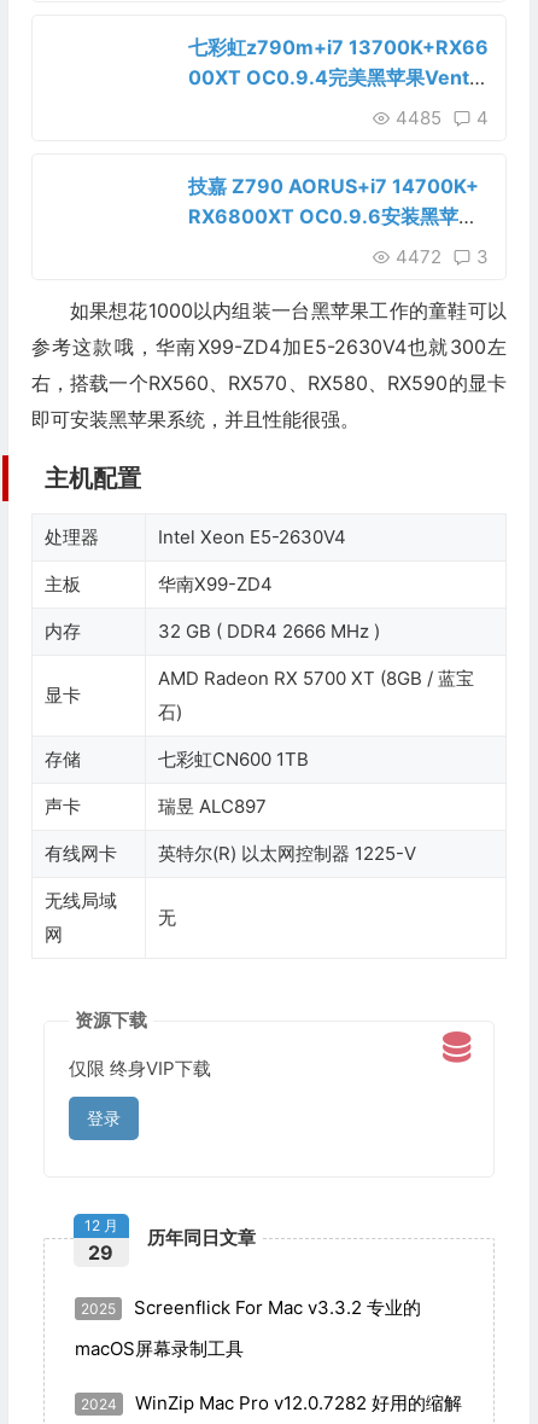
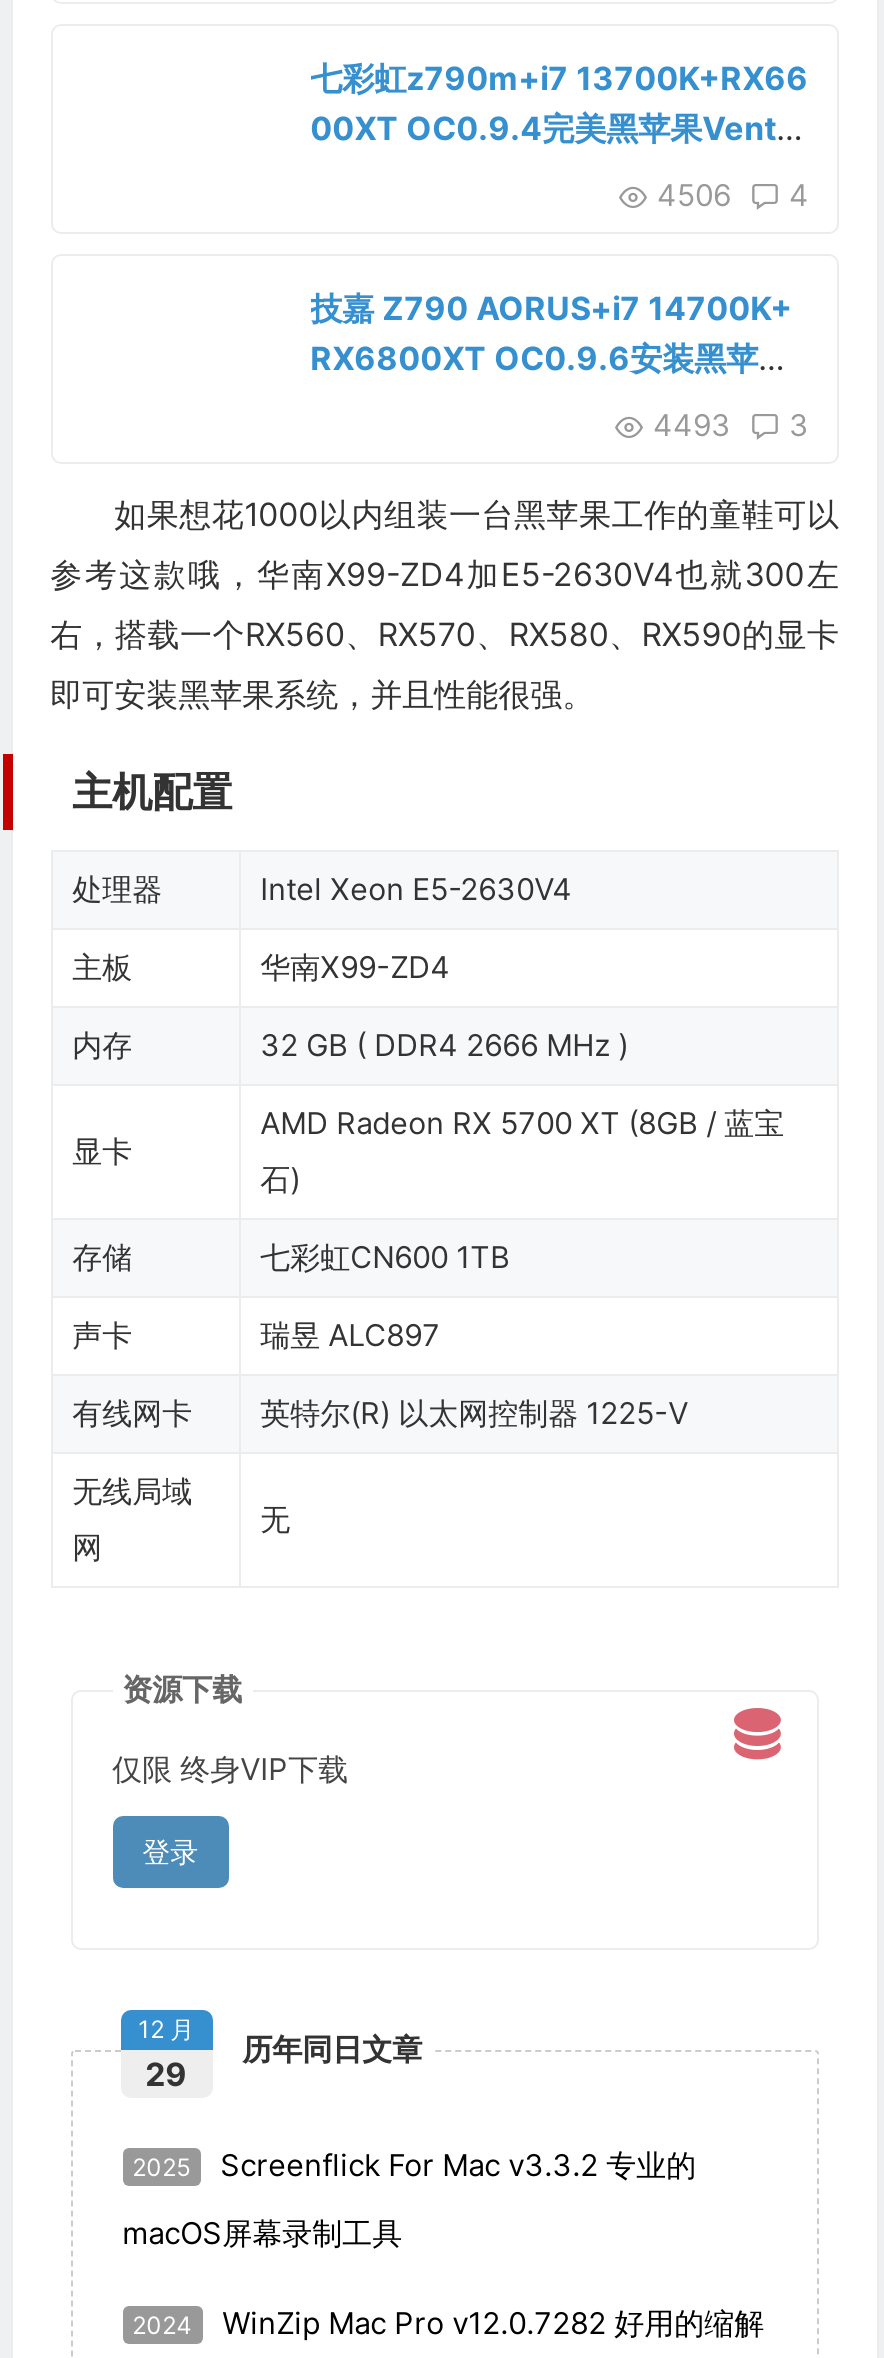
- 4485 4
+ 4506 4

- 4472 3
+ 4493 3
